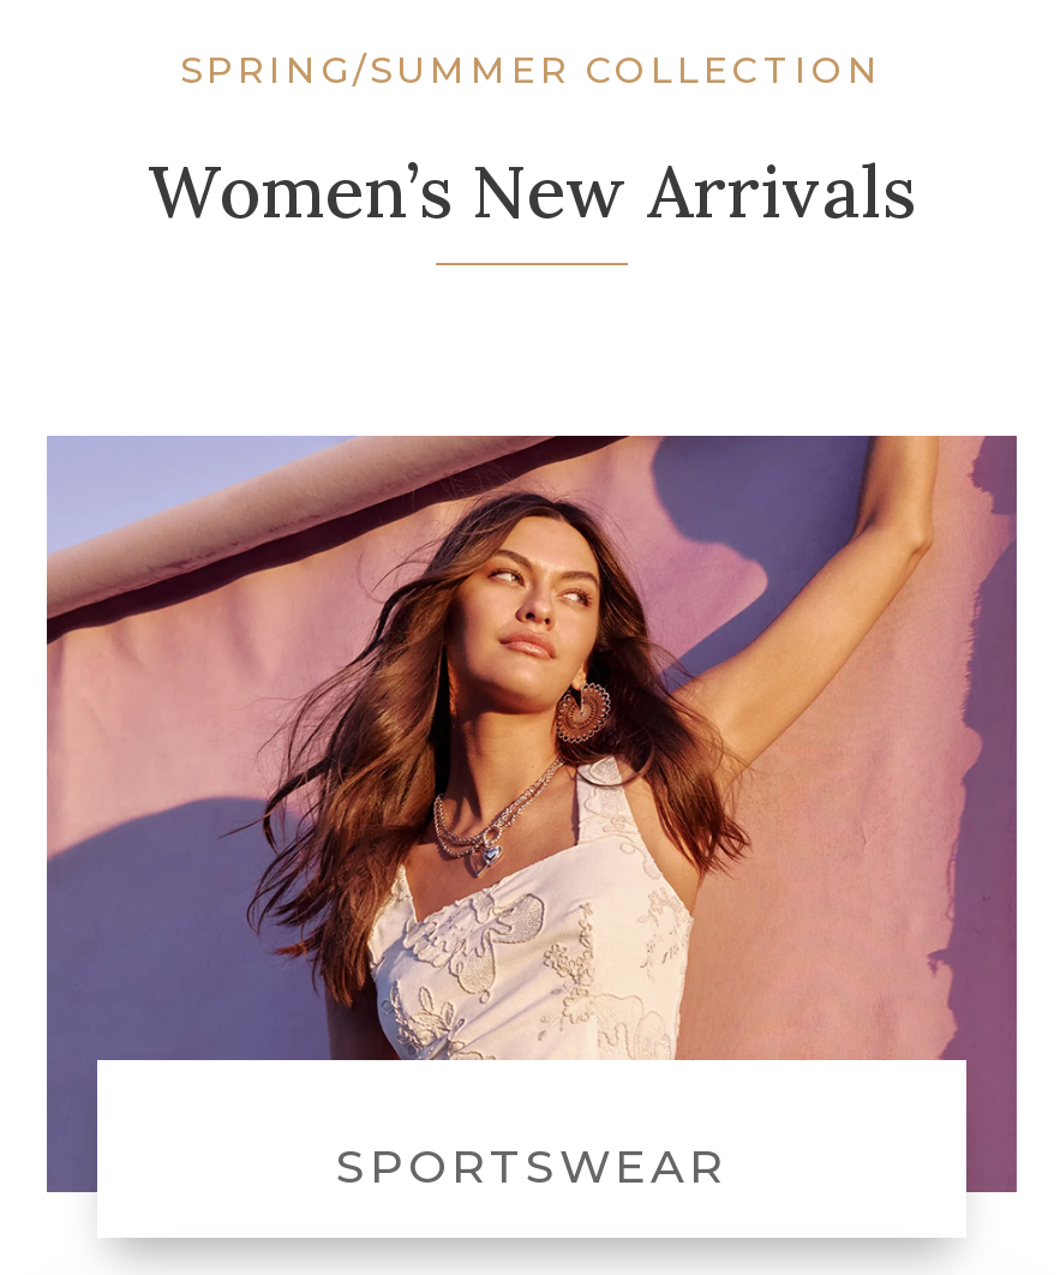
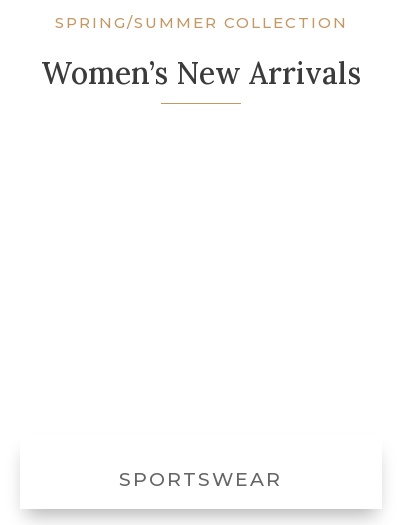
- [image]
